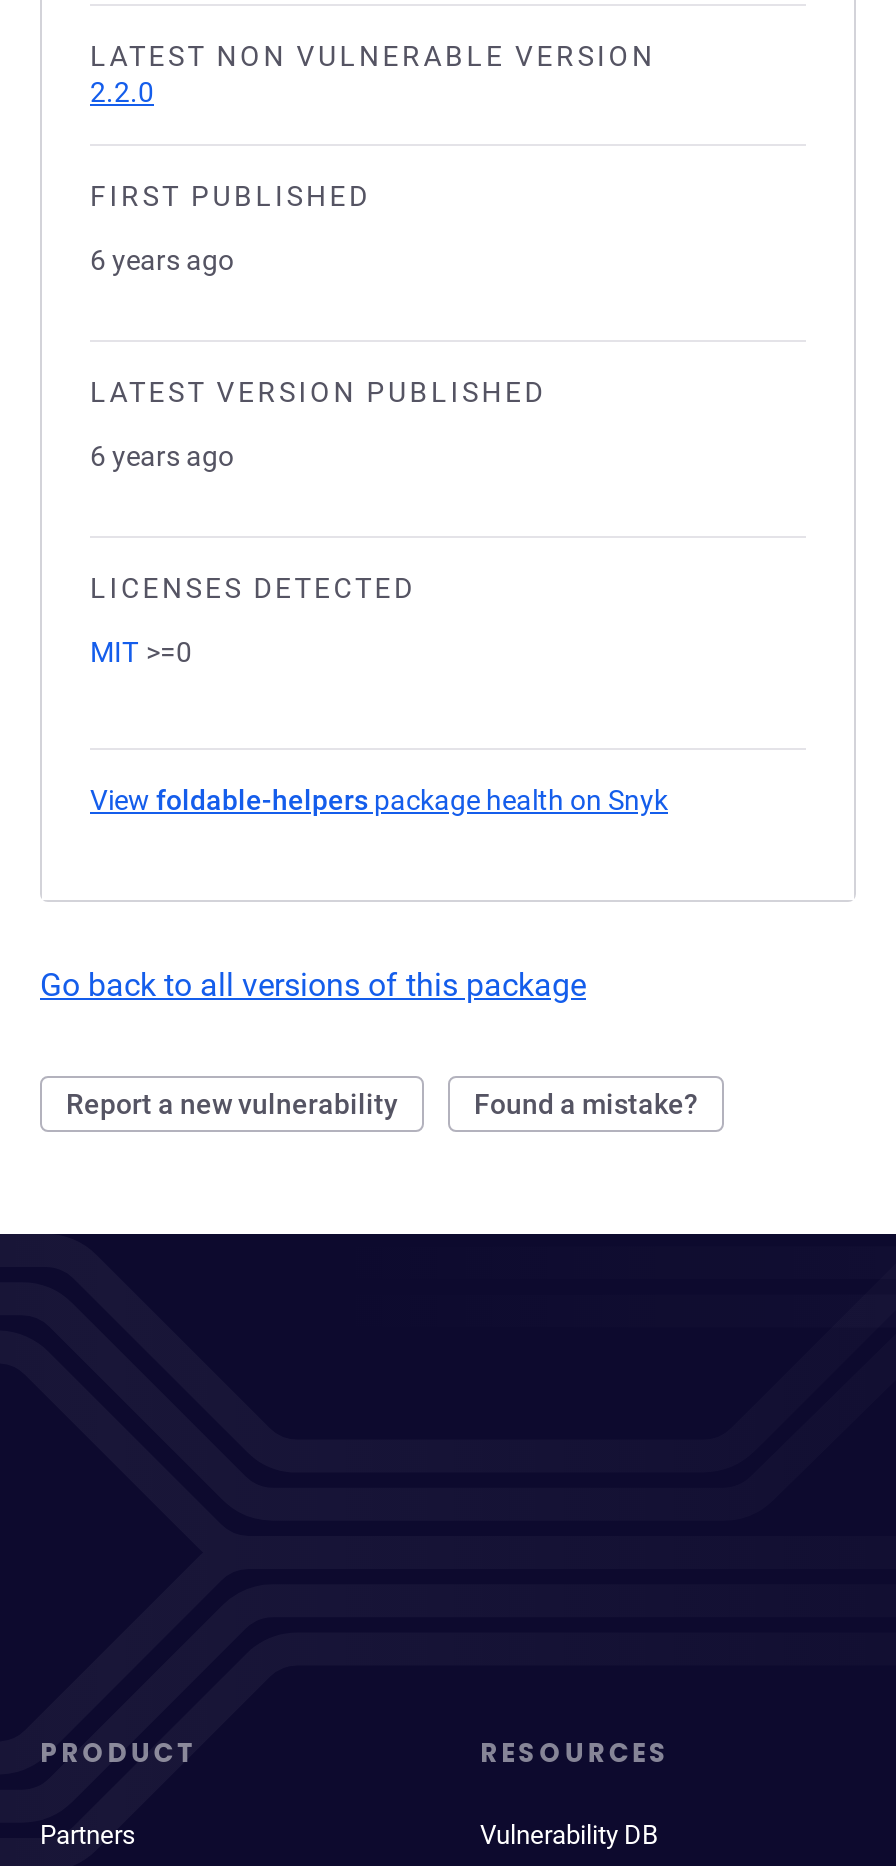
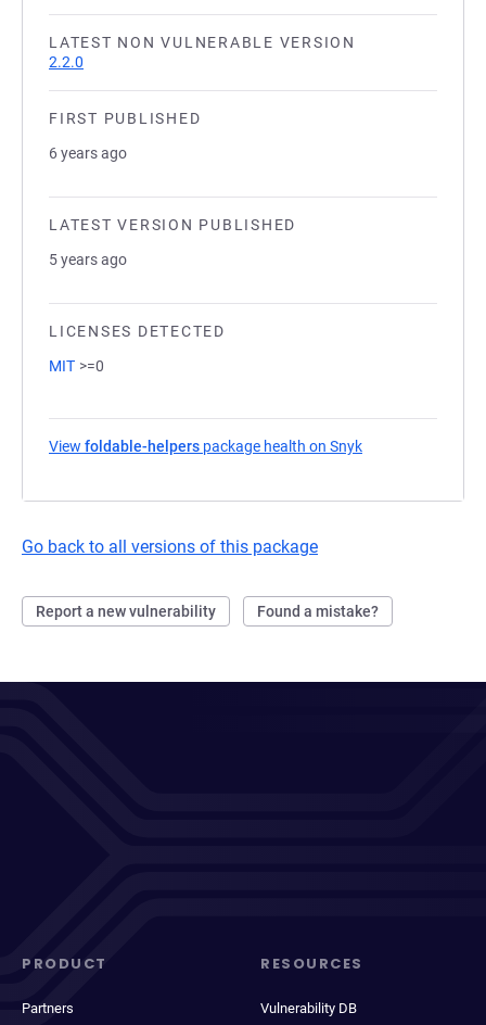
- 6 years ago
+ 5 years ago
